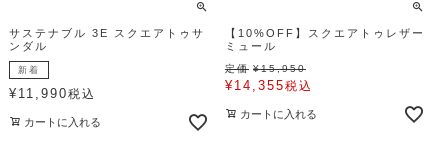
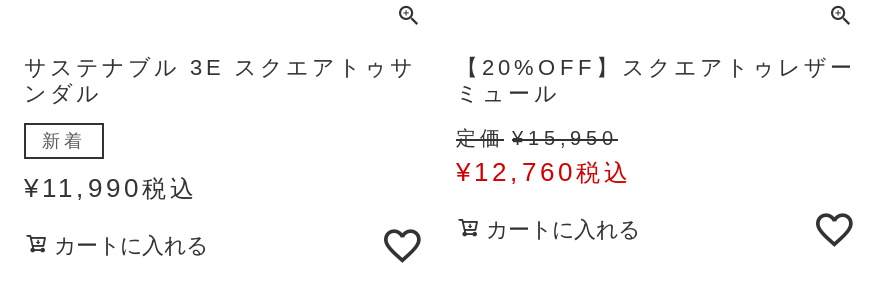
- 【10%OFF】スクエアトゥレザー
+ 【20%OFF】スクエアトゥレザー

- ¥14,355税込
+ ¥12,760税込
